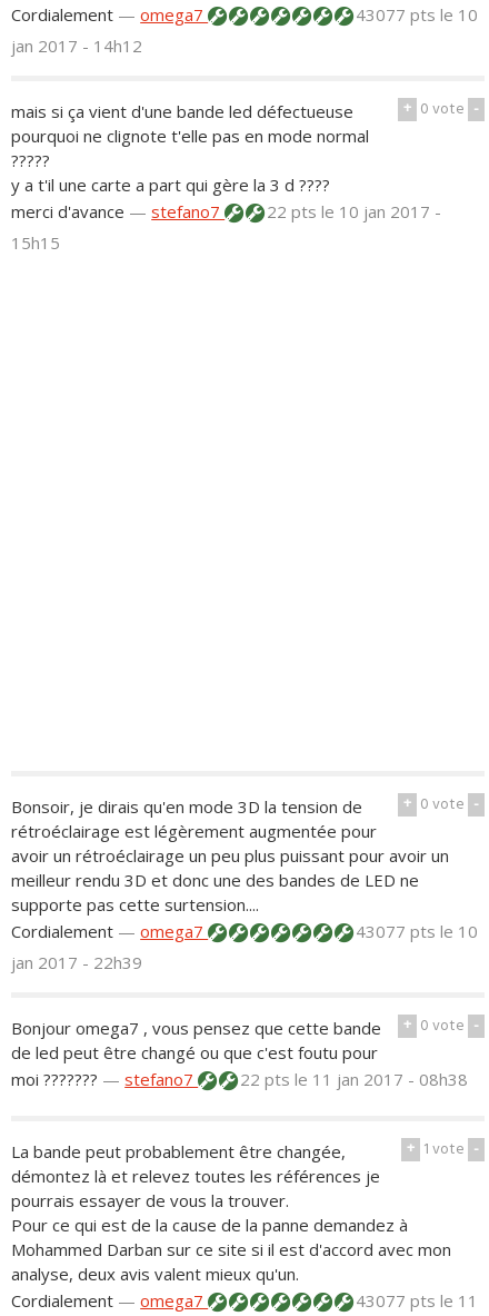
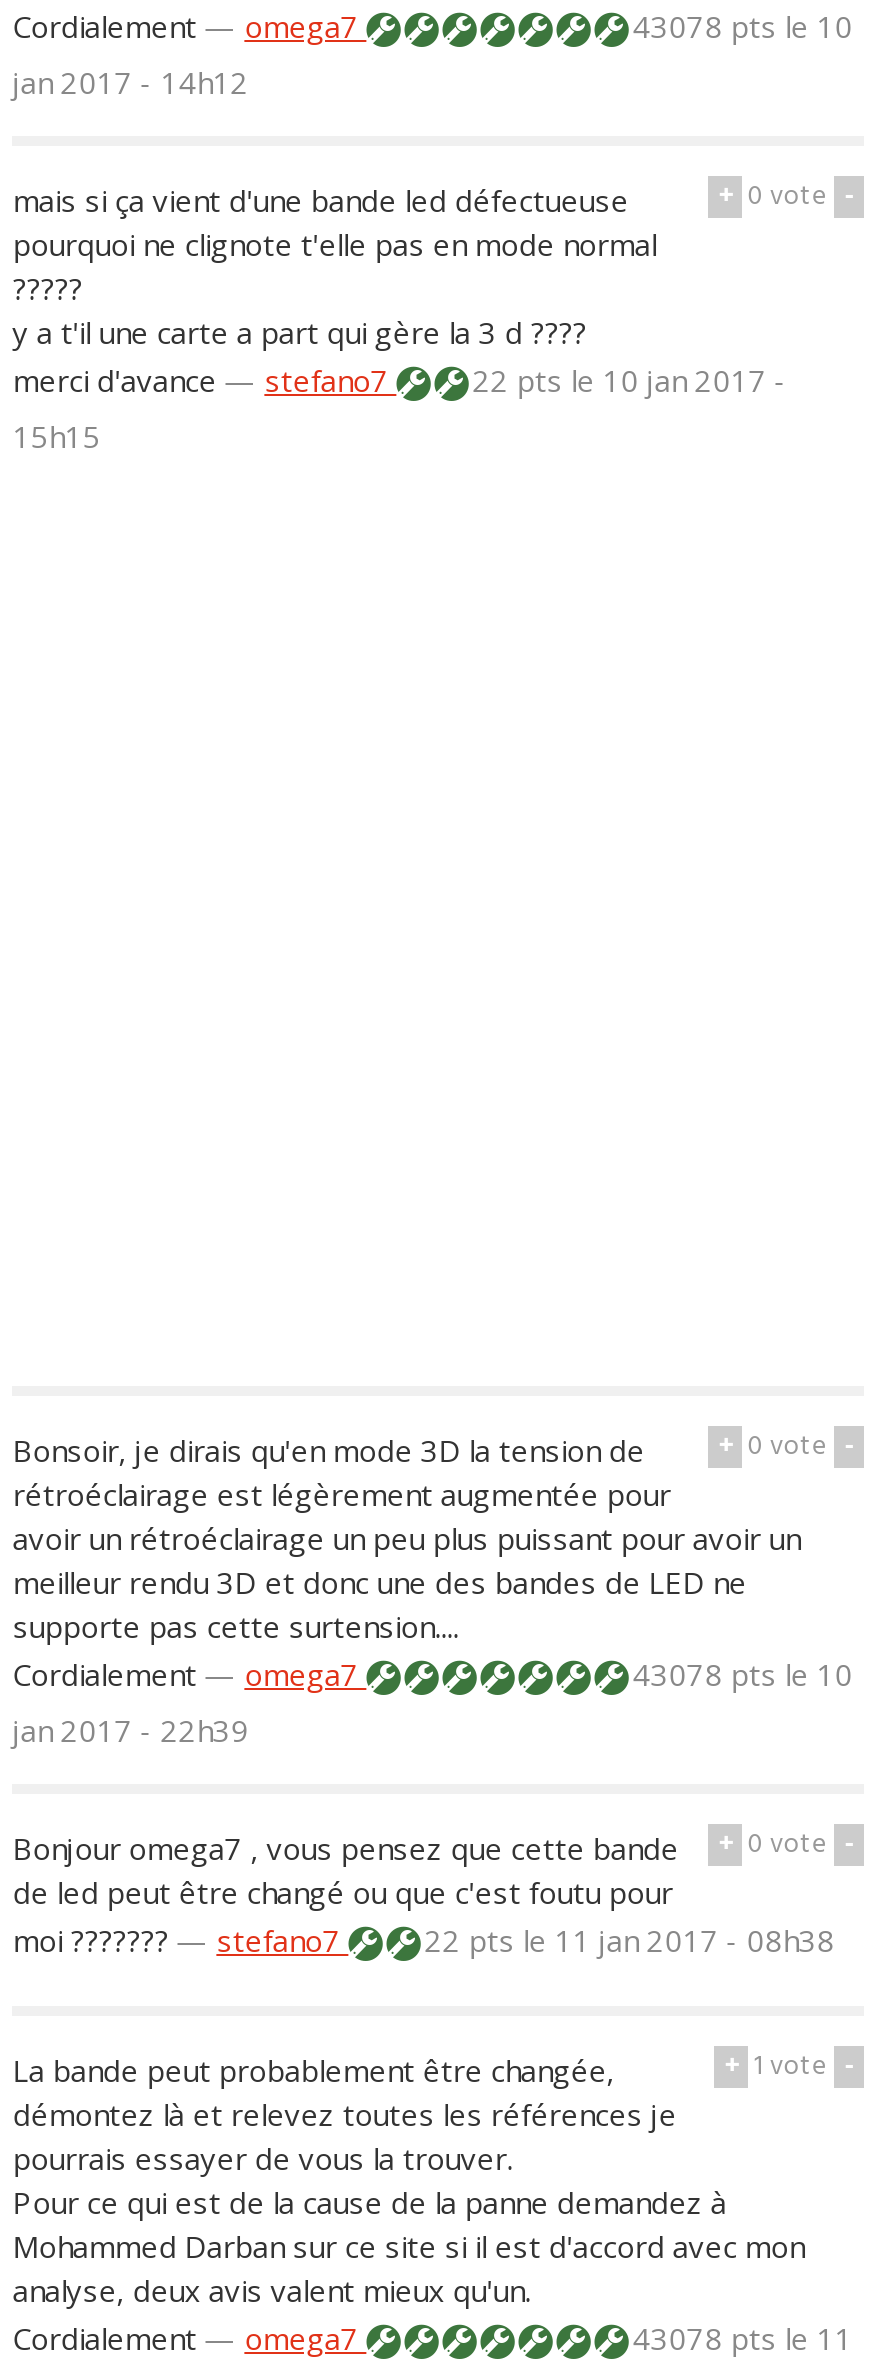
- 43077 pts le 10
+ 43078 pts le 10

- 43077 pts le 10
+ 43078 pts le 10

- 43077 pts le 11
+ 43078 pts le 11
